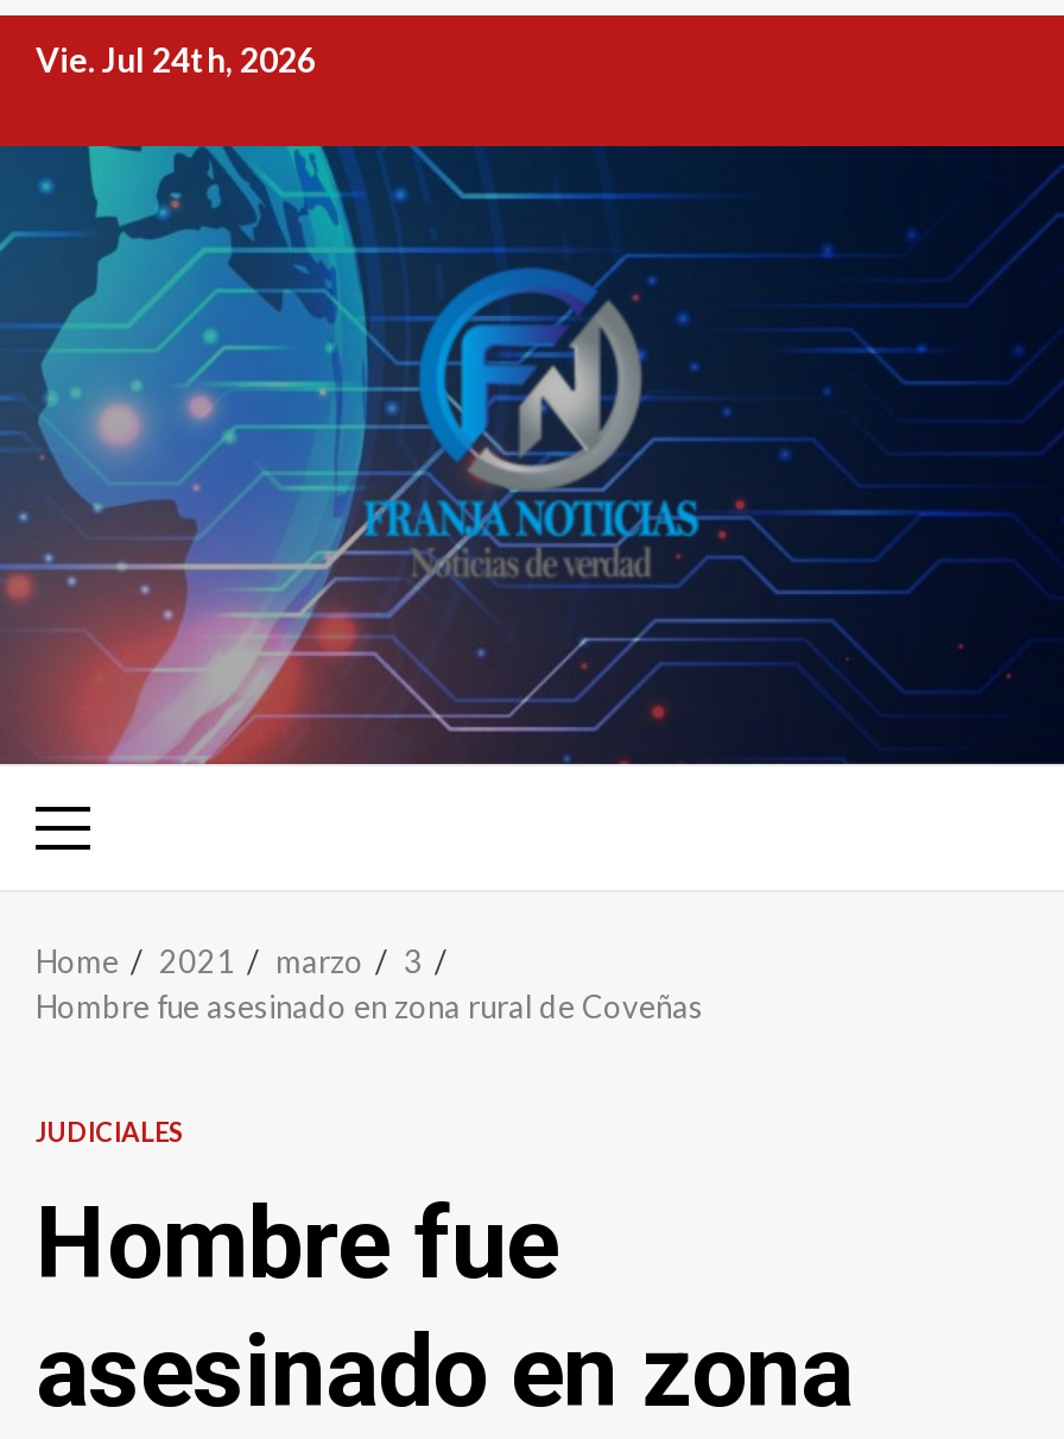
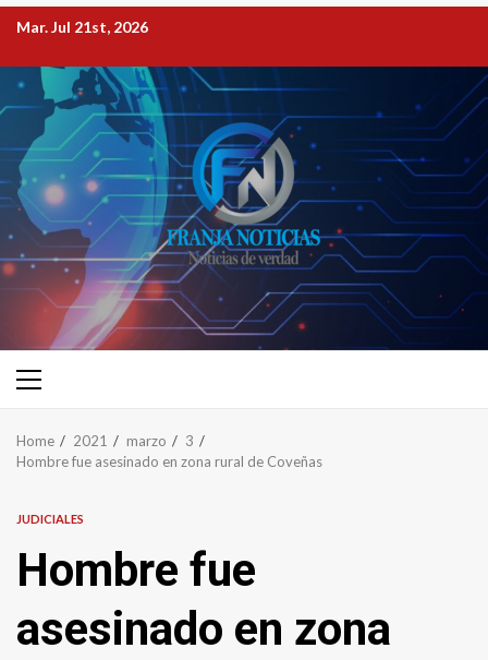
- Vie. Jul 24th, 2026
+ Mar. Jul 21st, 2026
